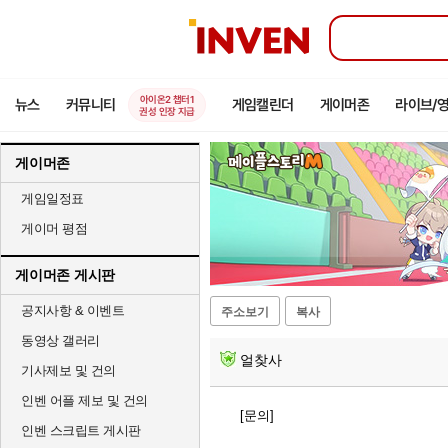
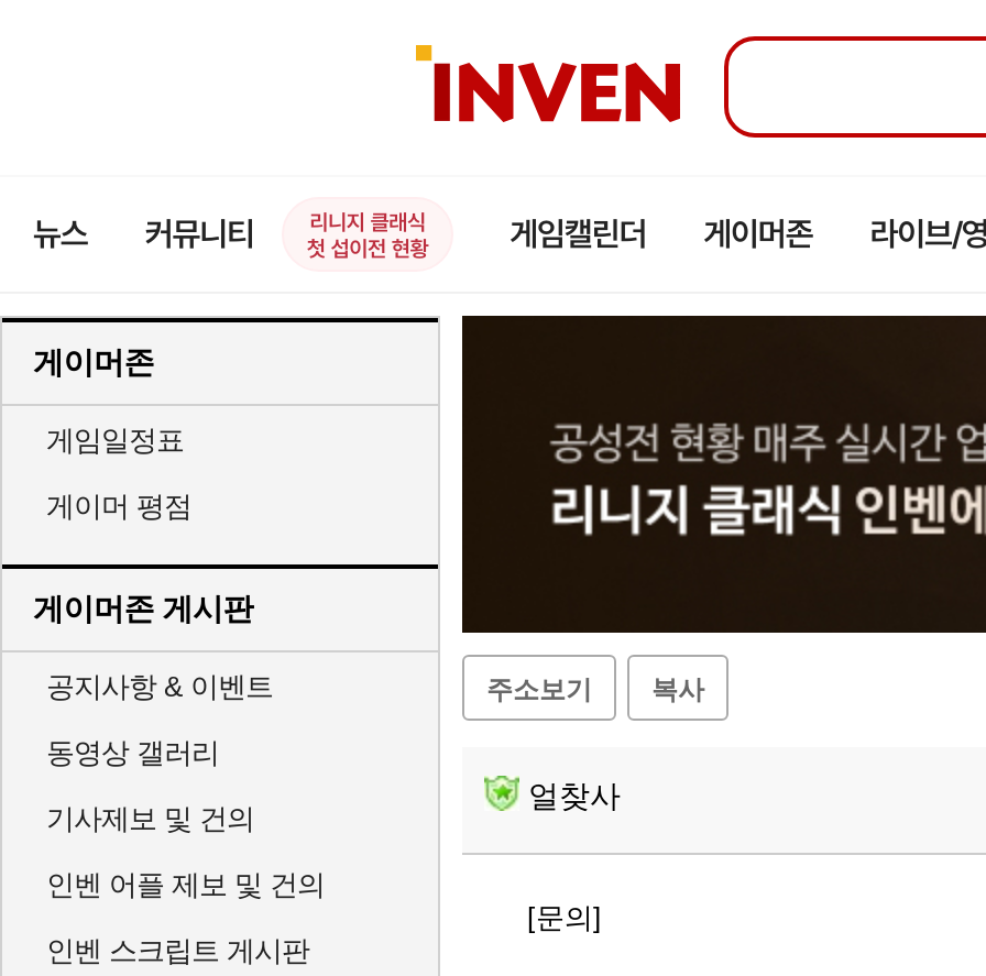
- 아이온2 챕터1
- 권성 인장 지급
+ 리니지 클래식
+ 첫 섭이전 현황

- [image]
+ [image]
